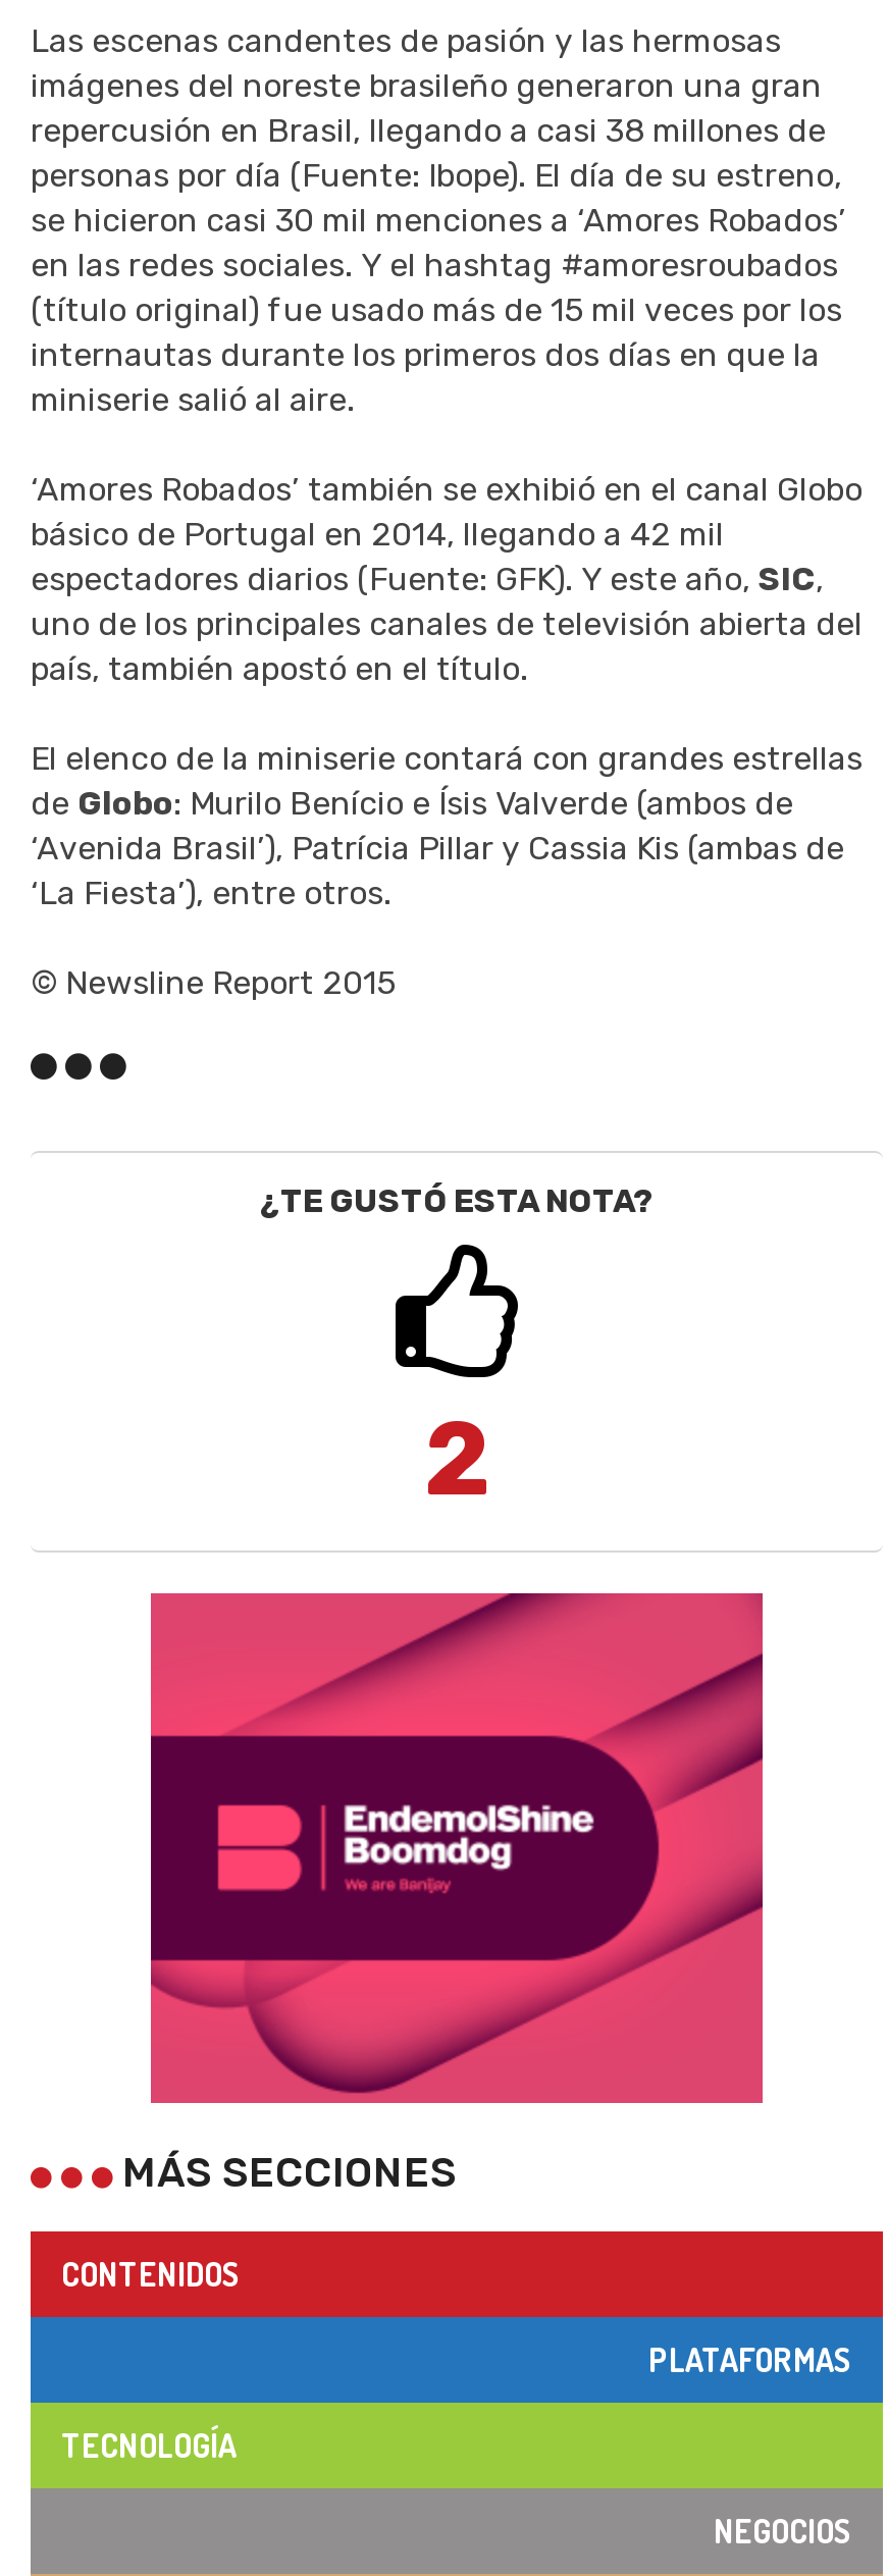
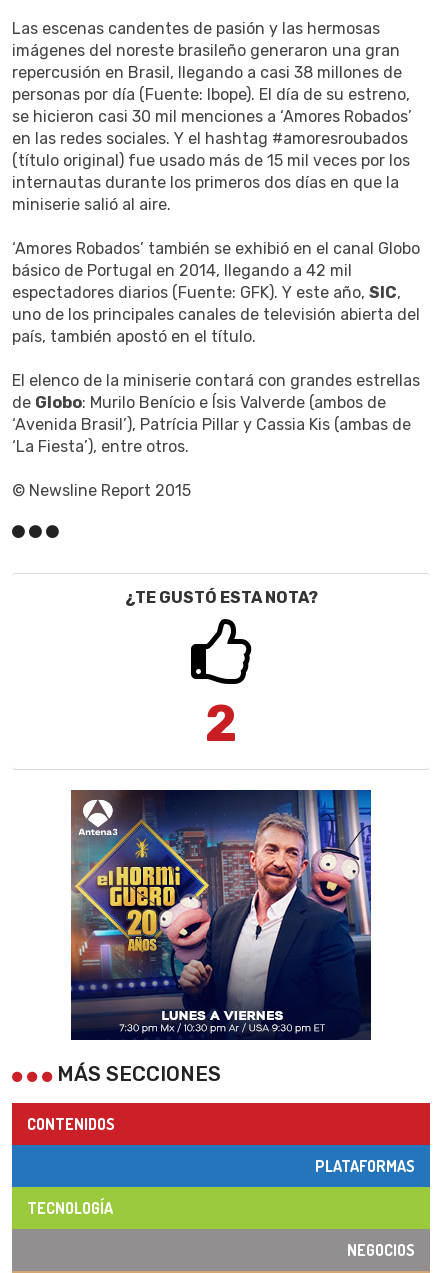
- [image]
+ [image]
